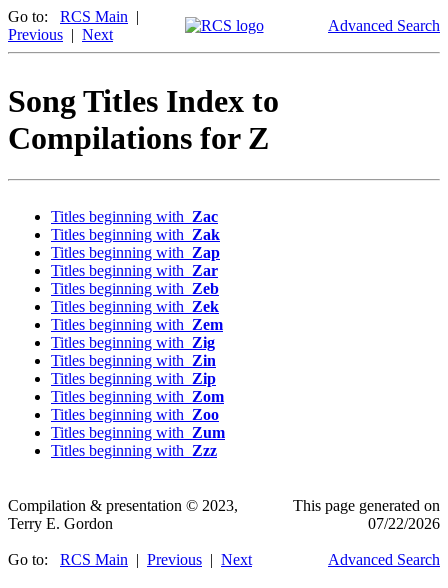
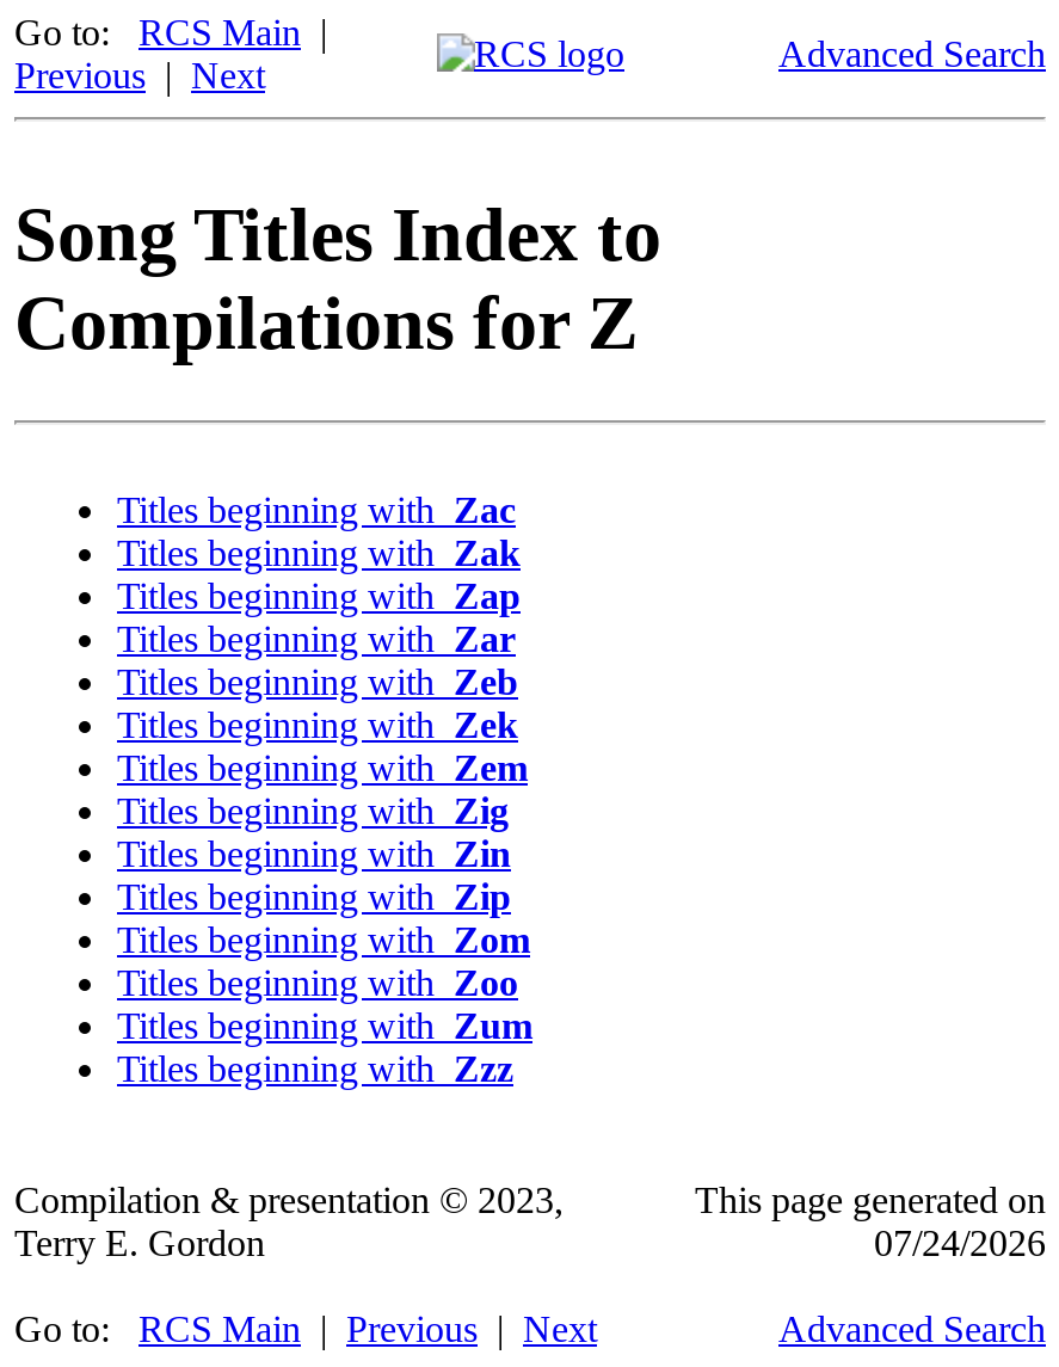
- 07/22/2026
+ 07/24/2026
